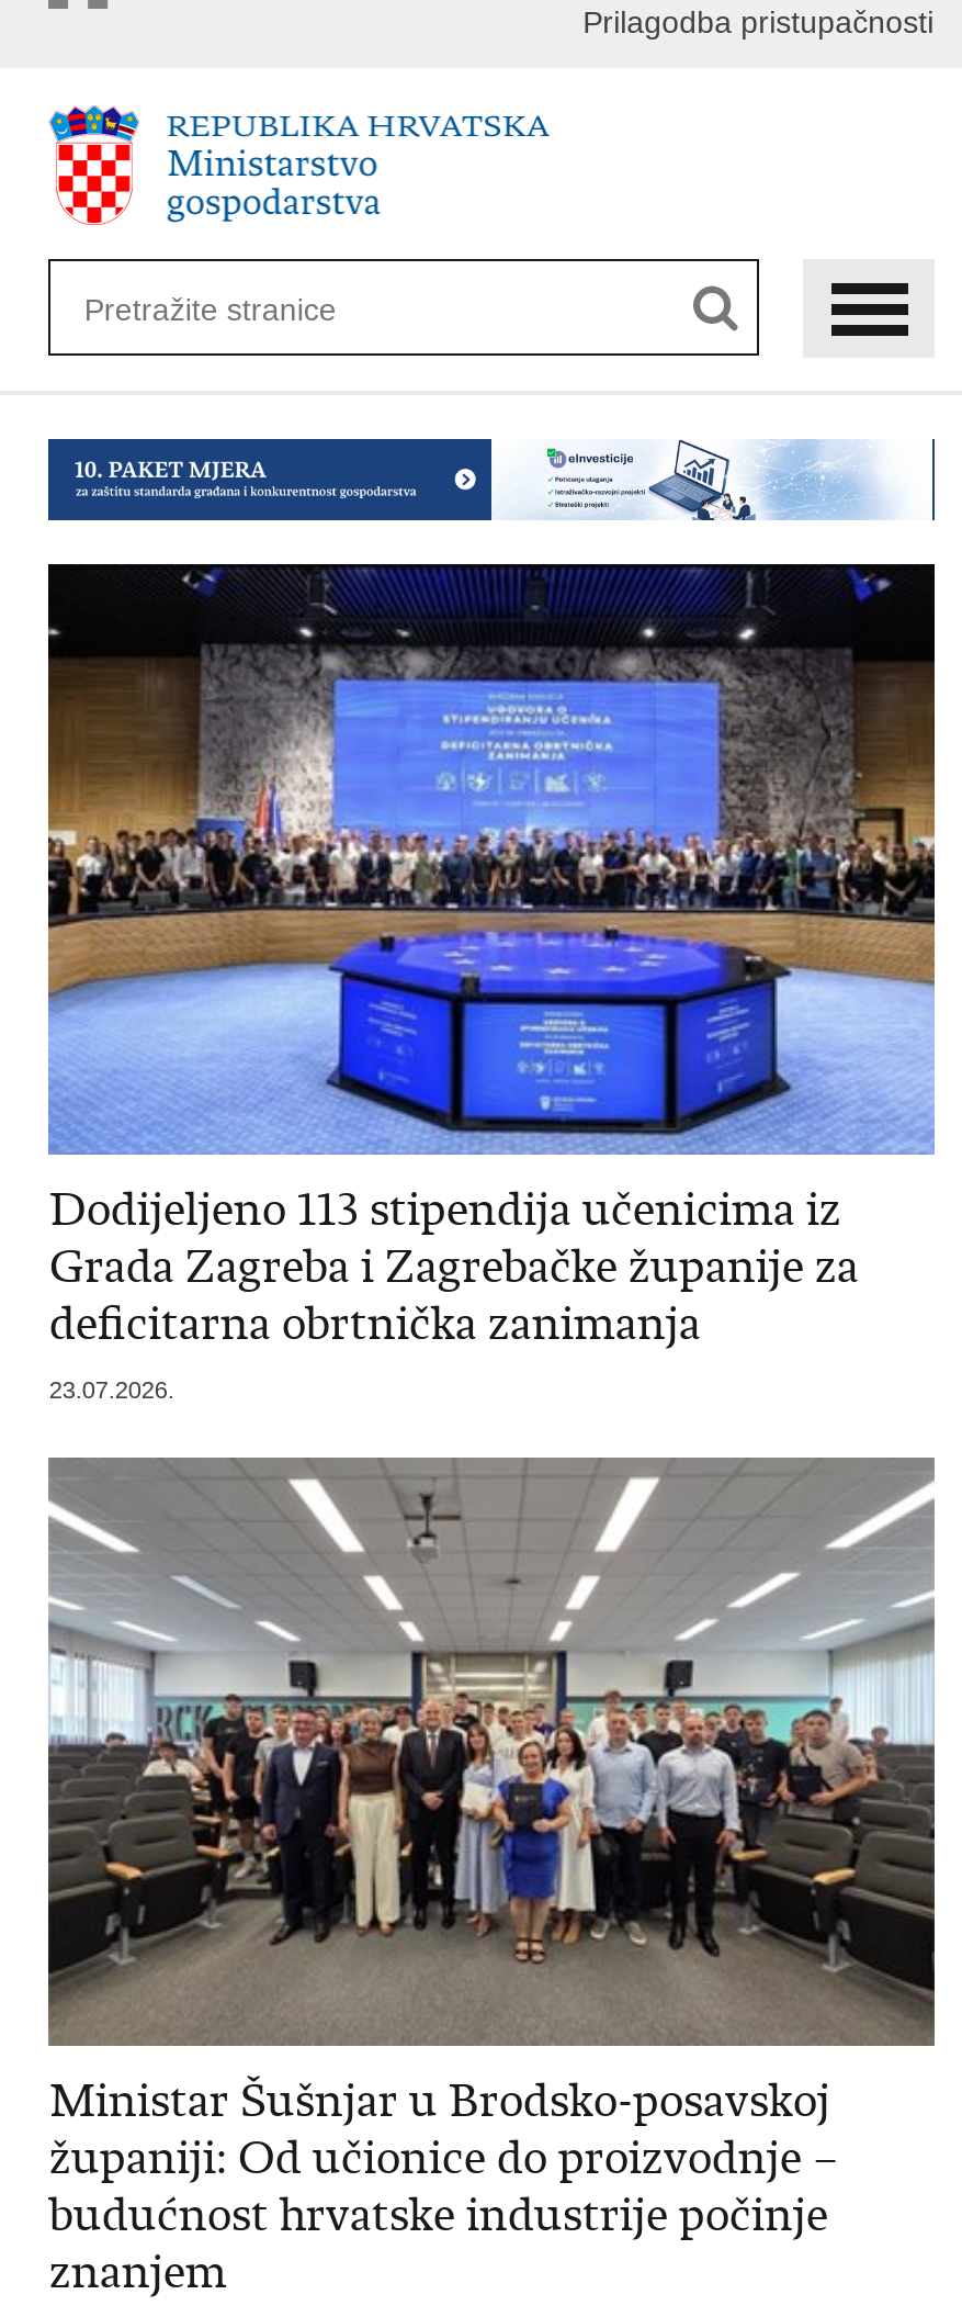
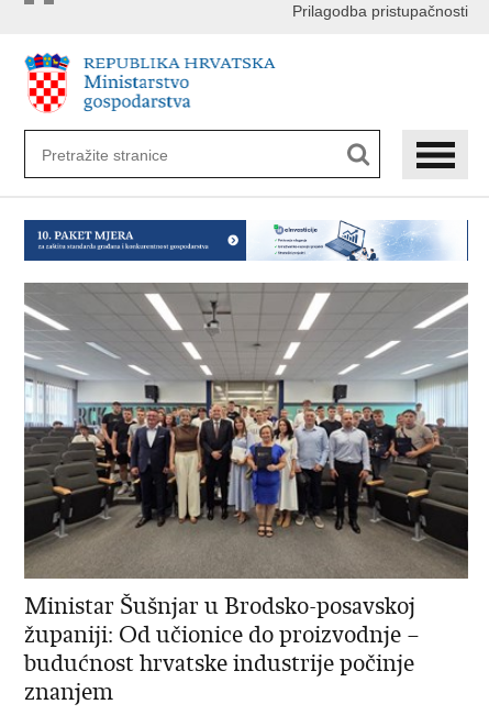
- [image]
- Dodijeljeno 113 stipendija učenicima iz
- Grada Zagreba i Zagrebačke županije za
- deficitarna obrtnička zanimanja
- 23.07.2026.
